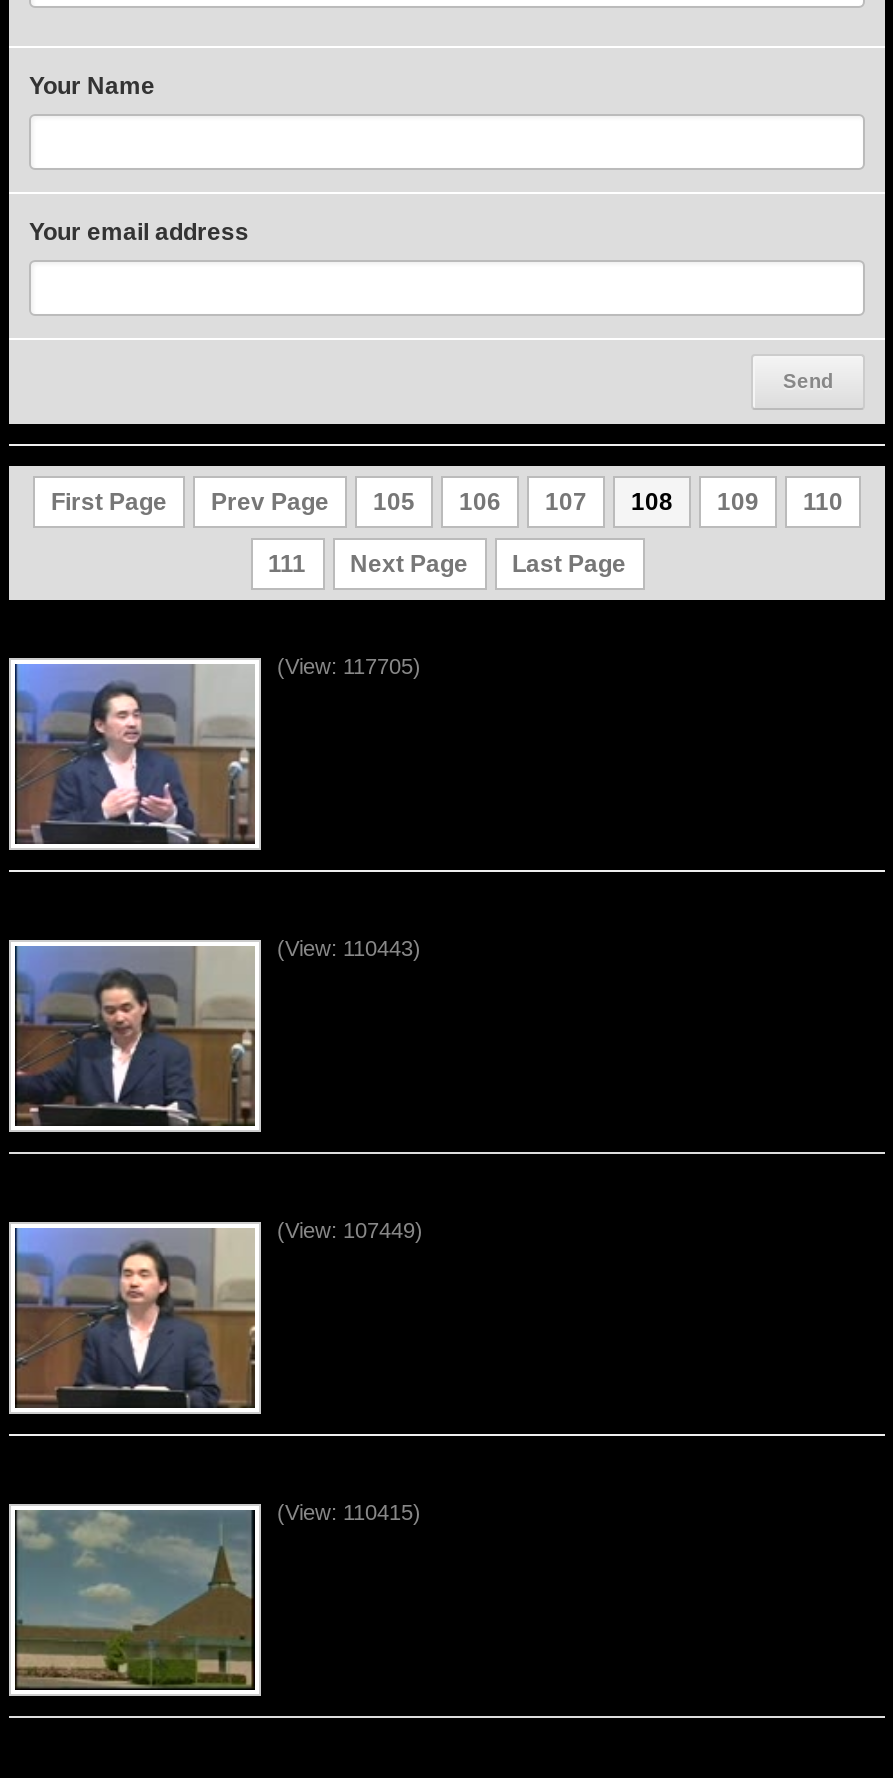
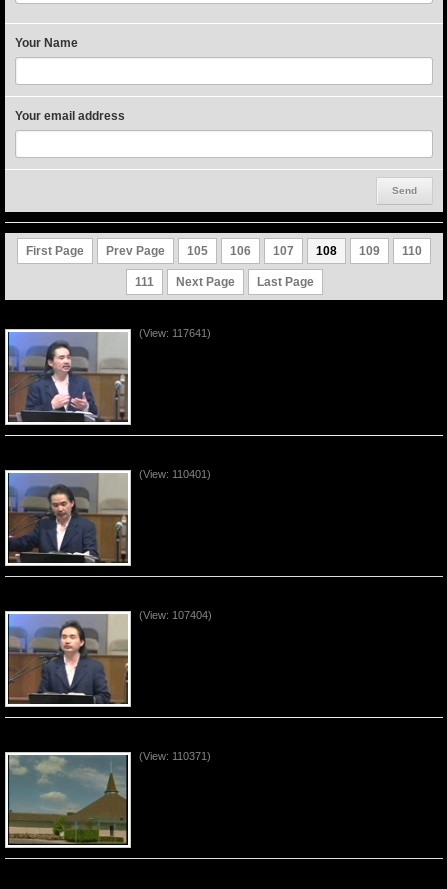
- (View: 117705)
+ (View: 117641)

- (View: 110443)
+ (View: 110401)

- (View: 107449)
+ (View: 107404)

- (View: 110415)
+ (View: 110371)
